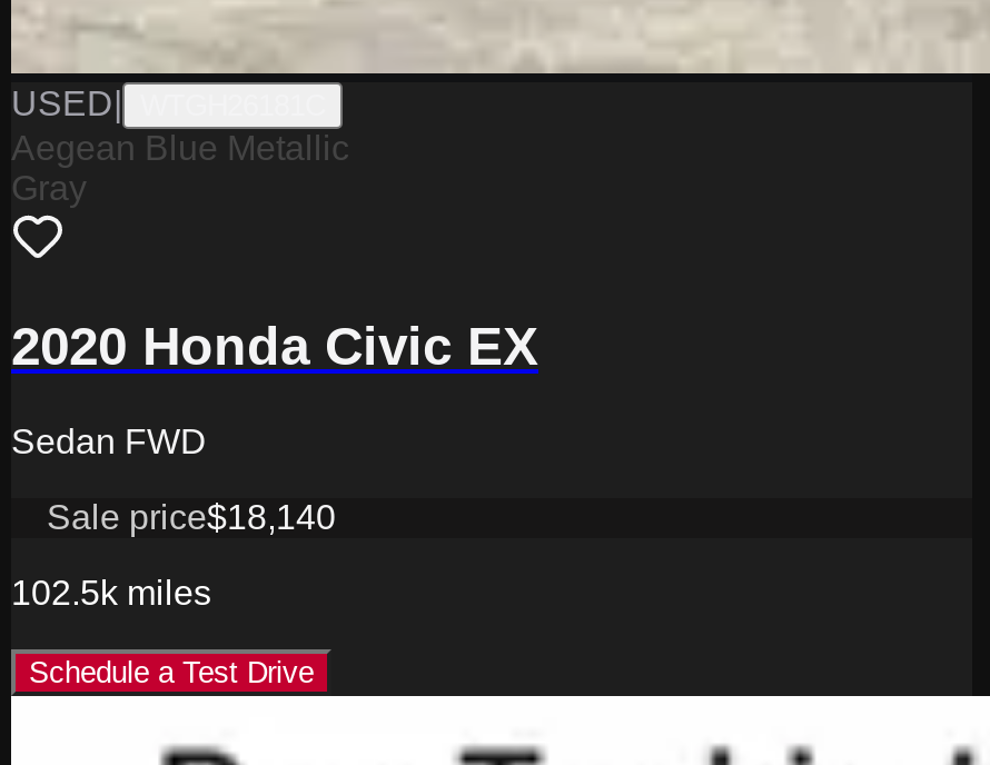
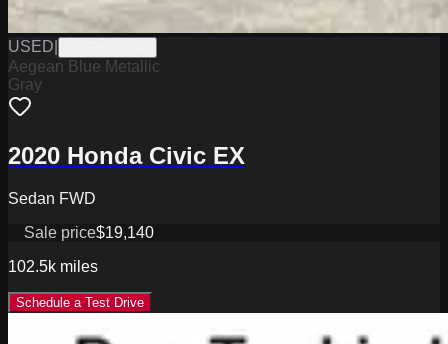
- Sale price$18,140
+ Sale price$19,140
